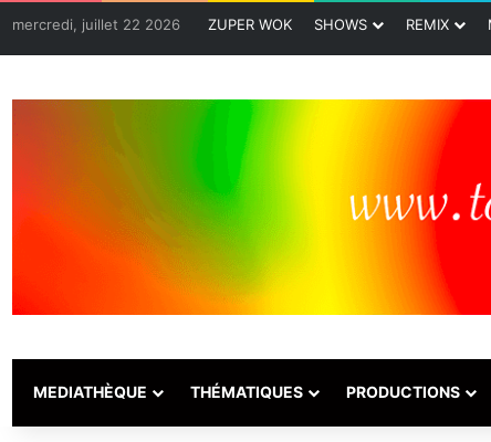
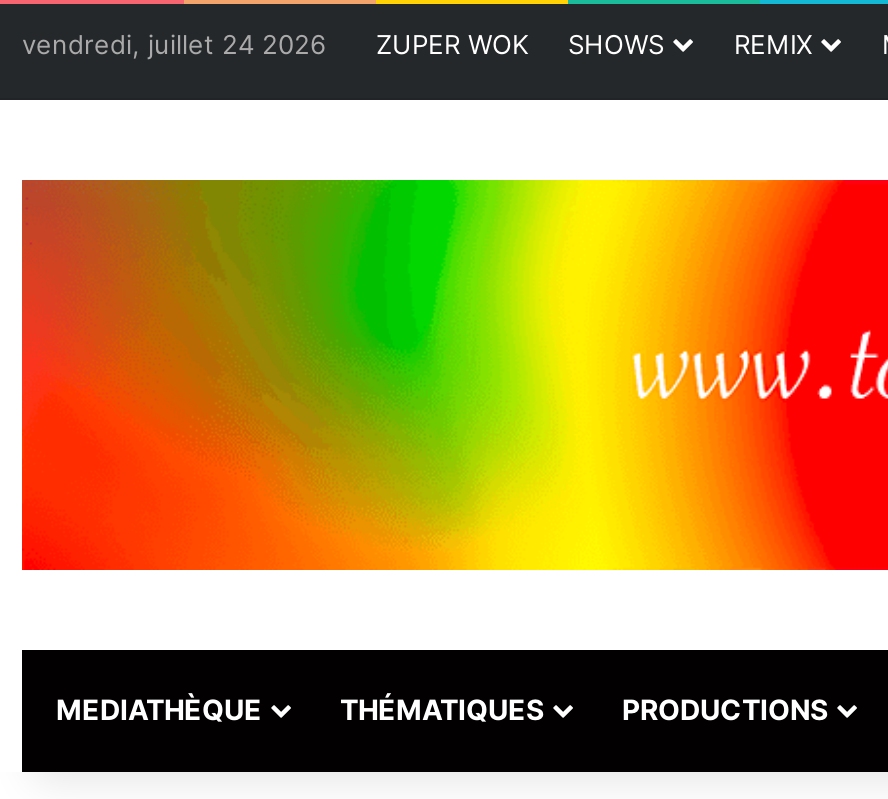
- mercredi, juillet 22 2026
+ vendredi, juillet 24 2026
